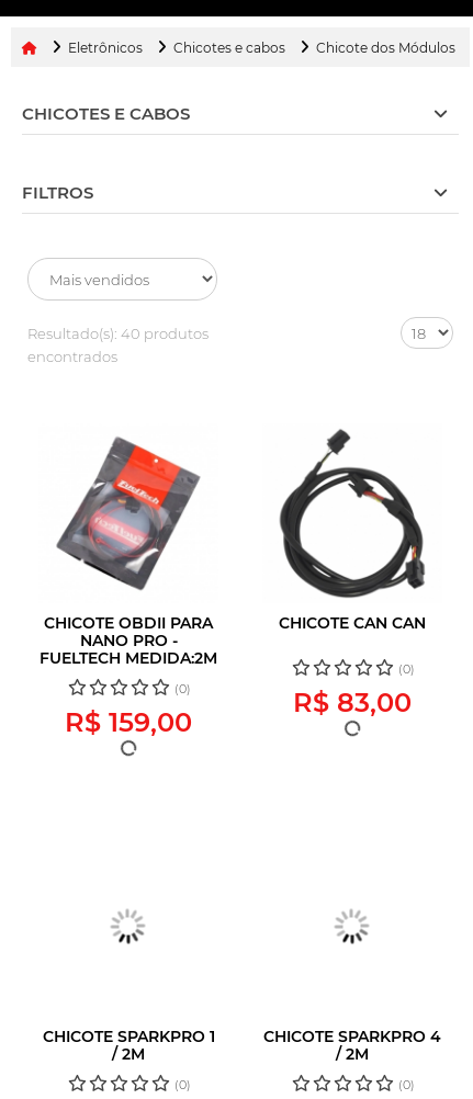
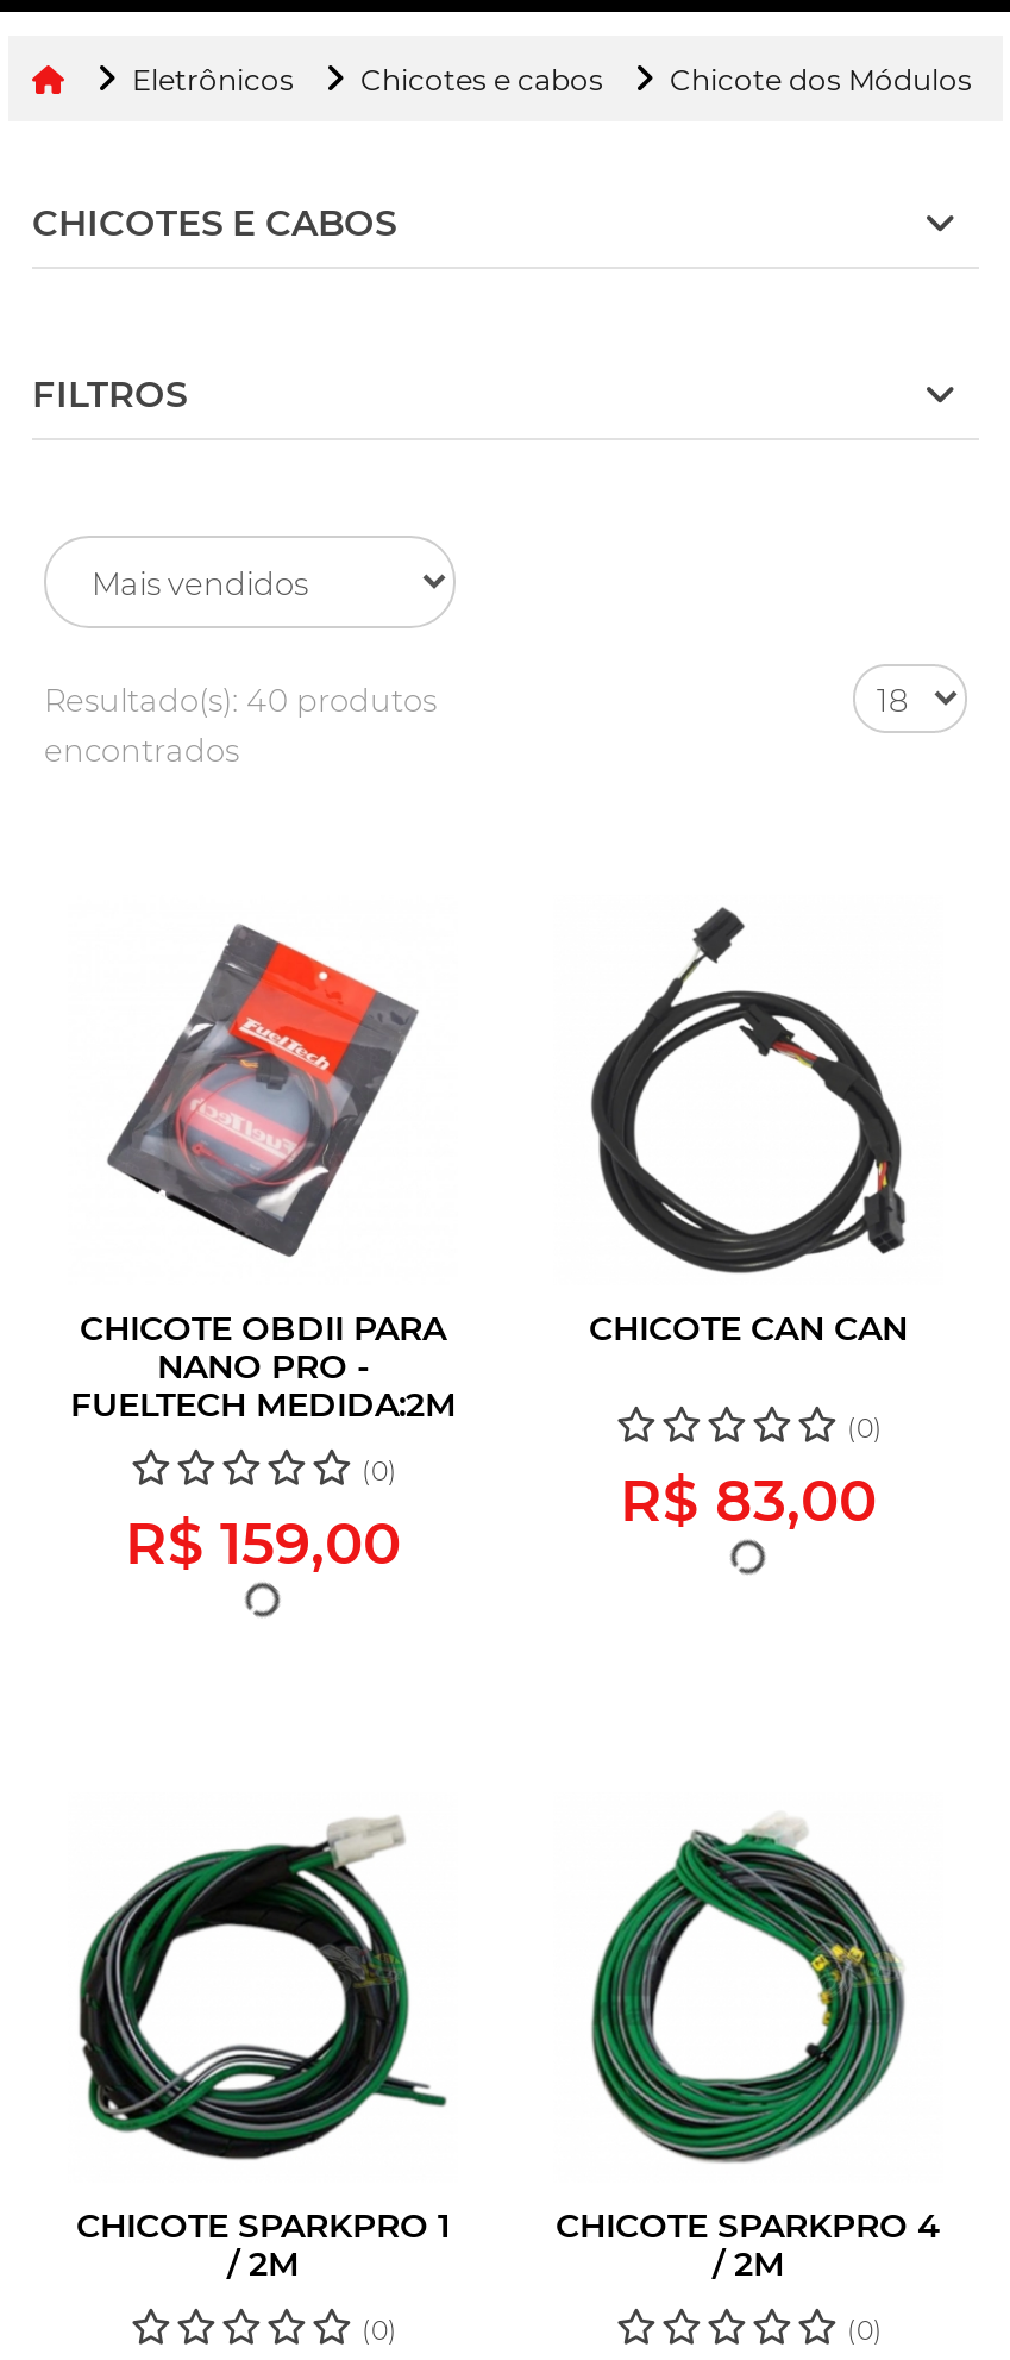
+ [image]

+ [image]
